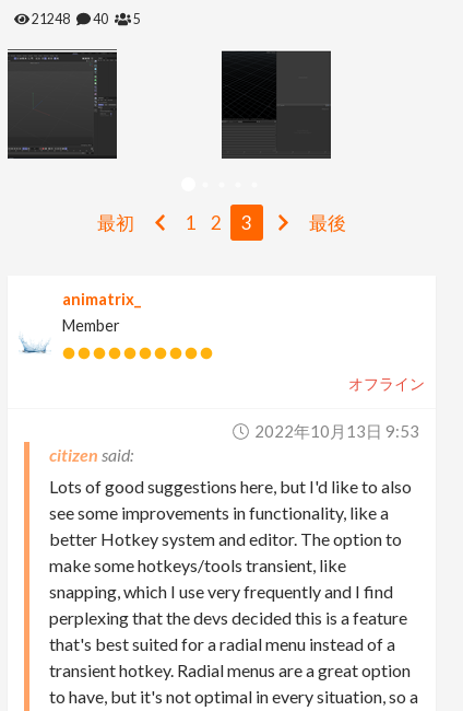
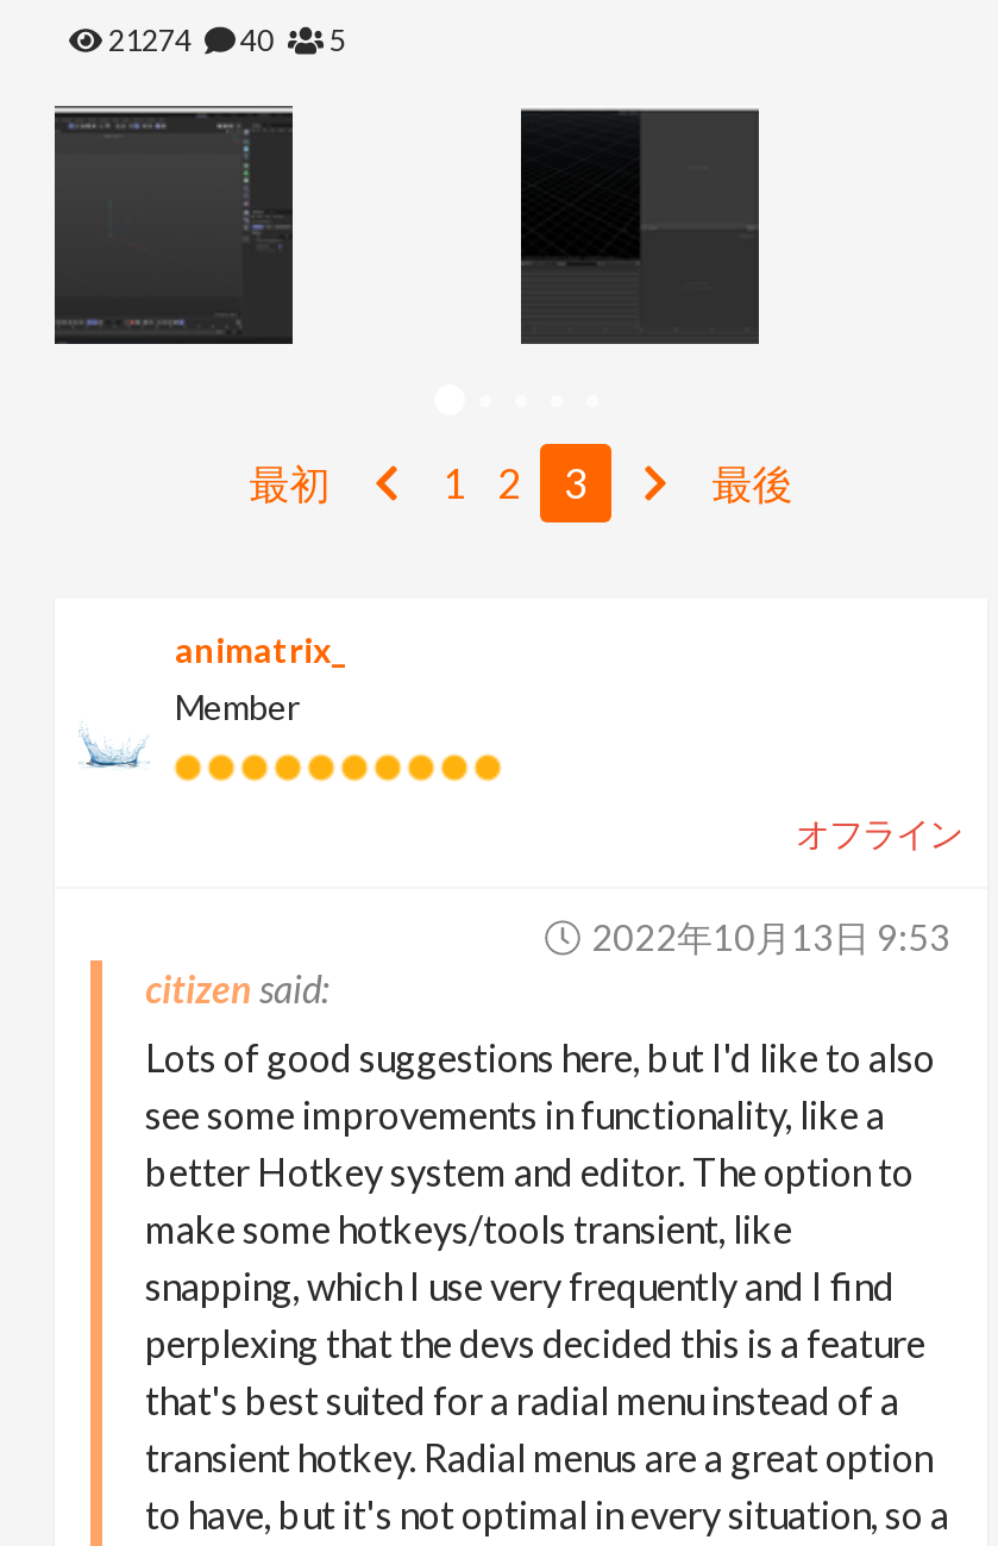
- 21248
+ 21274
